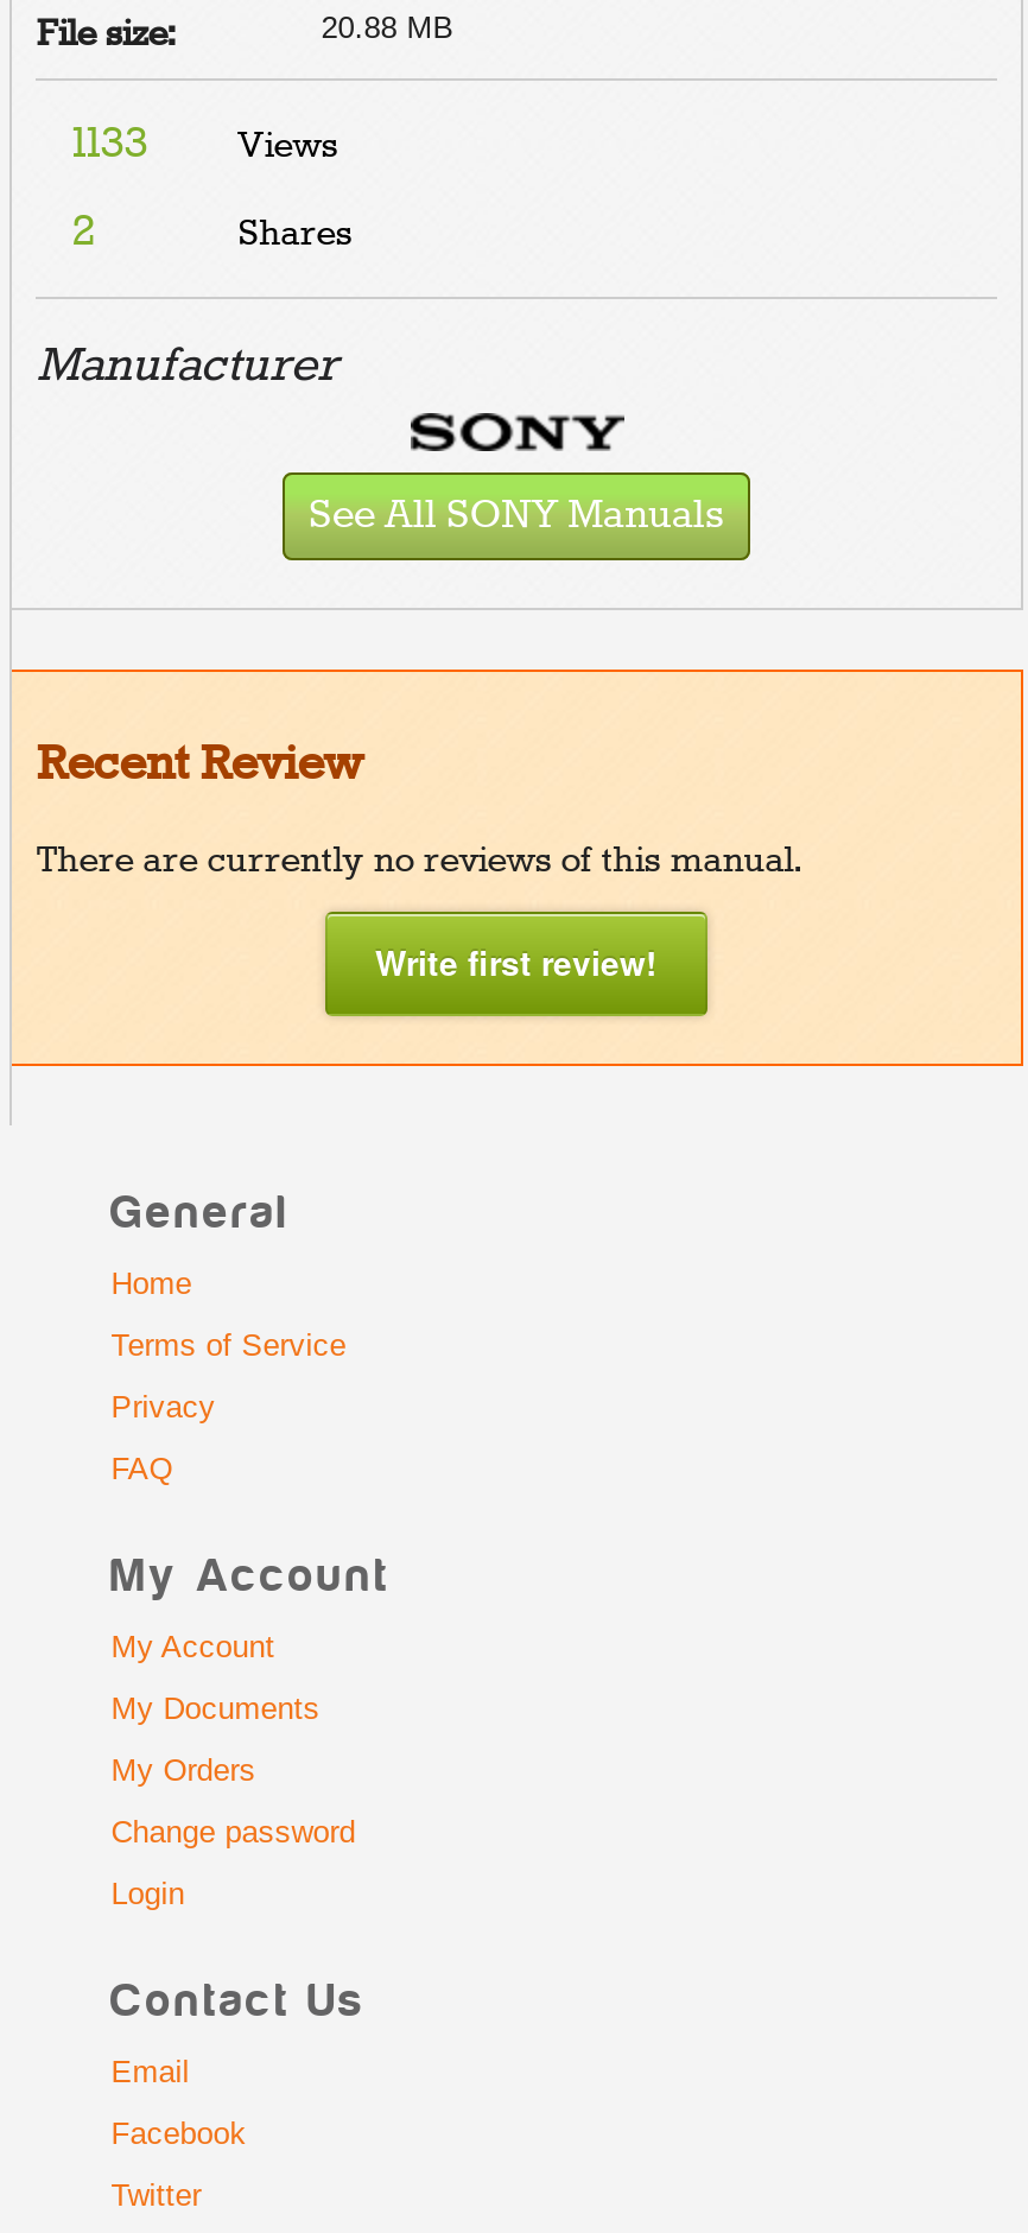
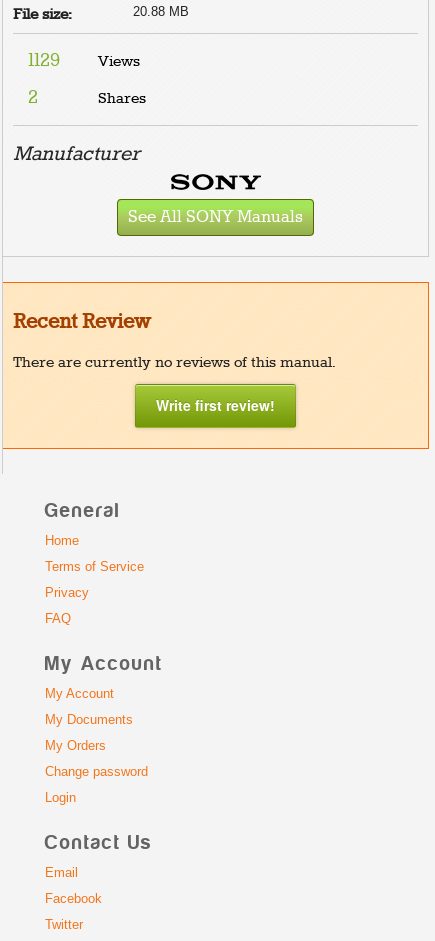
- 1133
+ 1129
